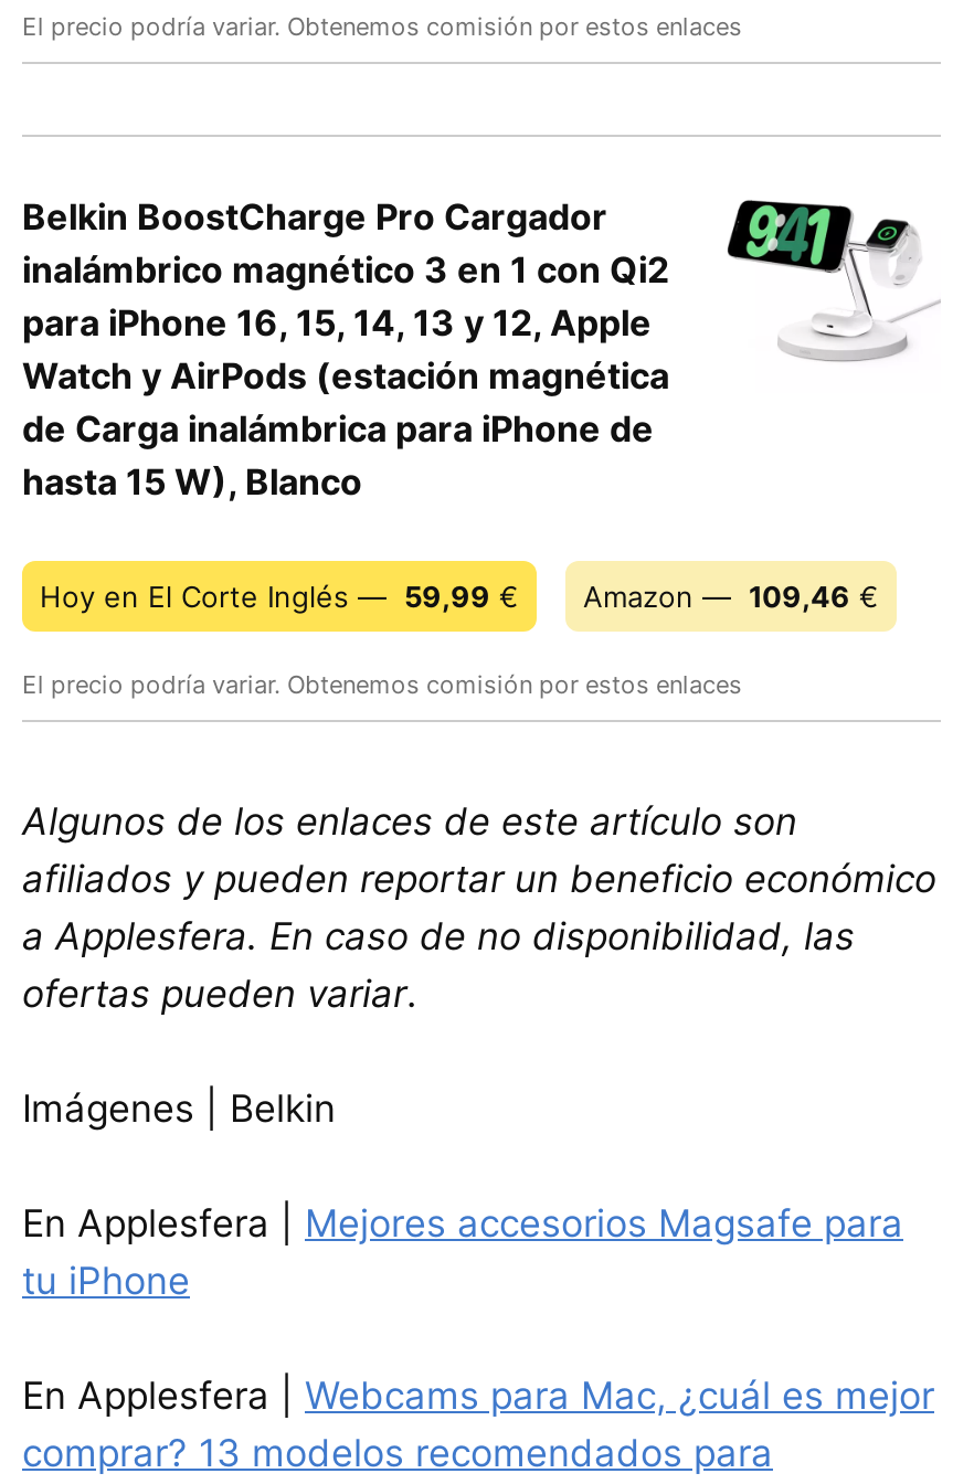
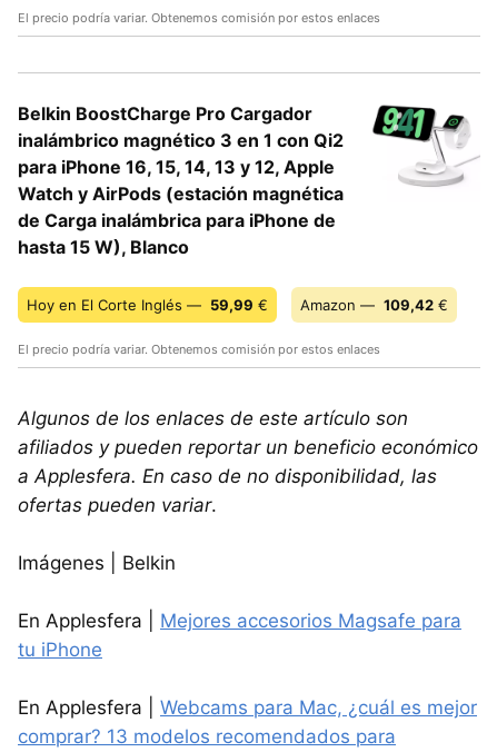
- Hoy en El Corte Inglés — 59,99 € Amazon — 109,46 €
+ Hoy en El Corte Inglés — 59,99 € Amazon — 109,42 €
